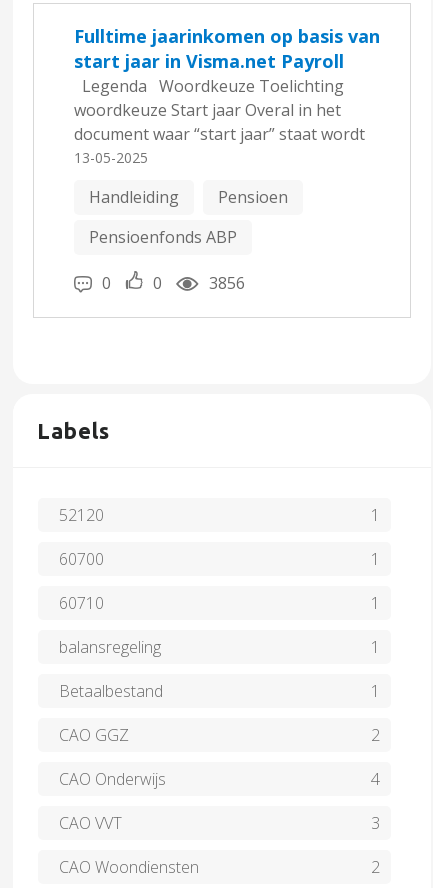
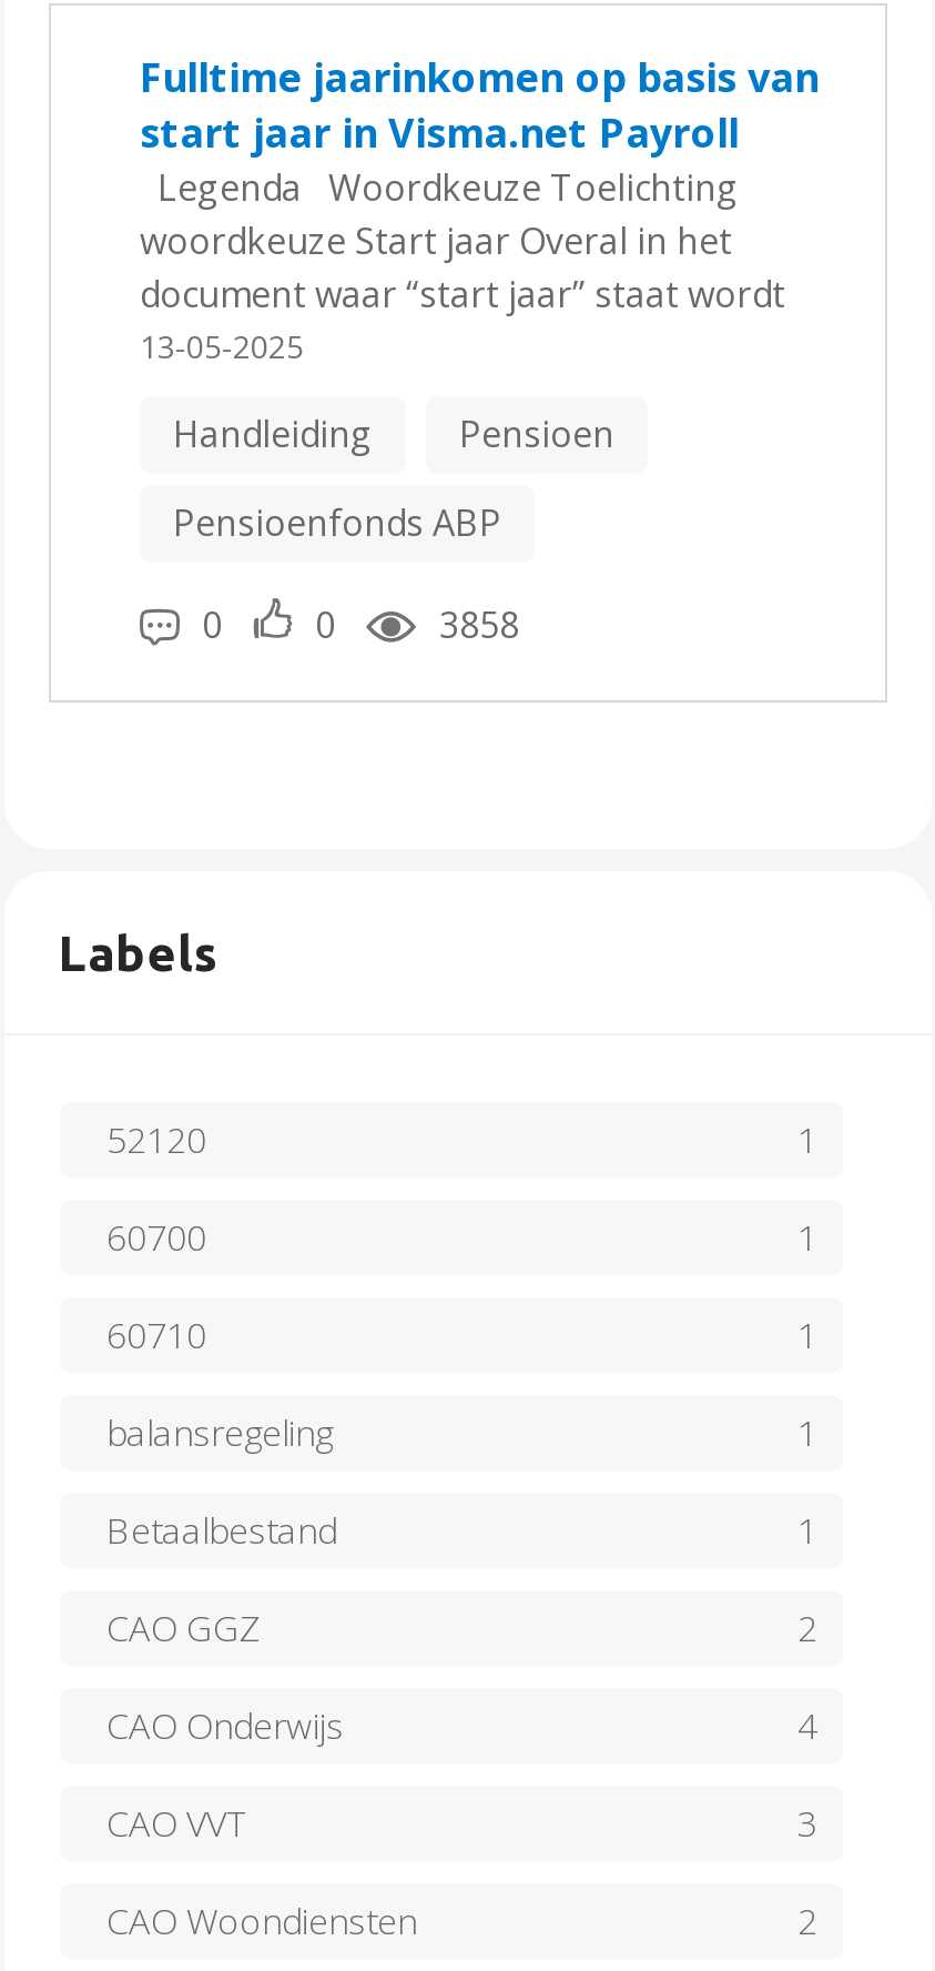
- 0 0 3856
+ 0 0 3858
